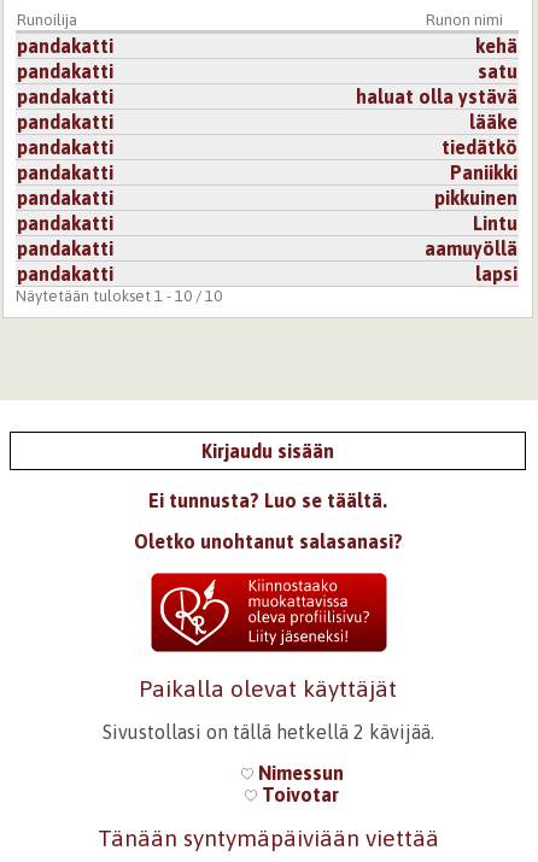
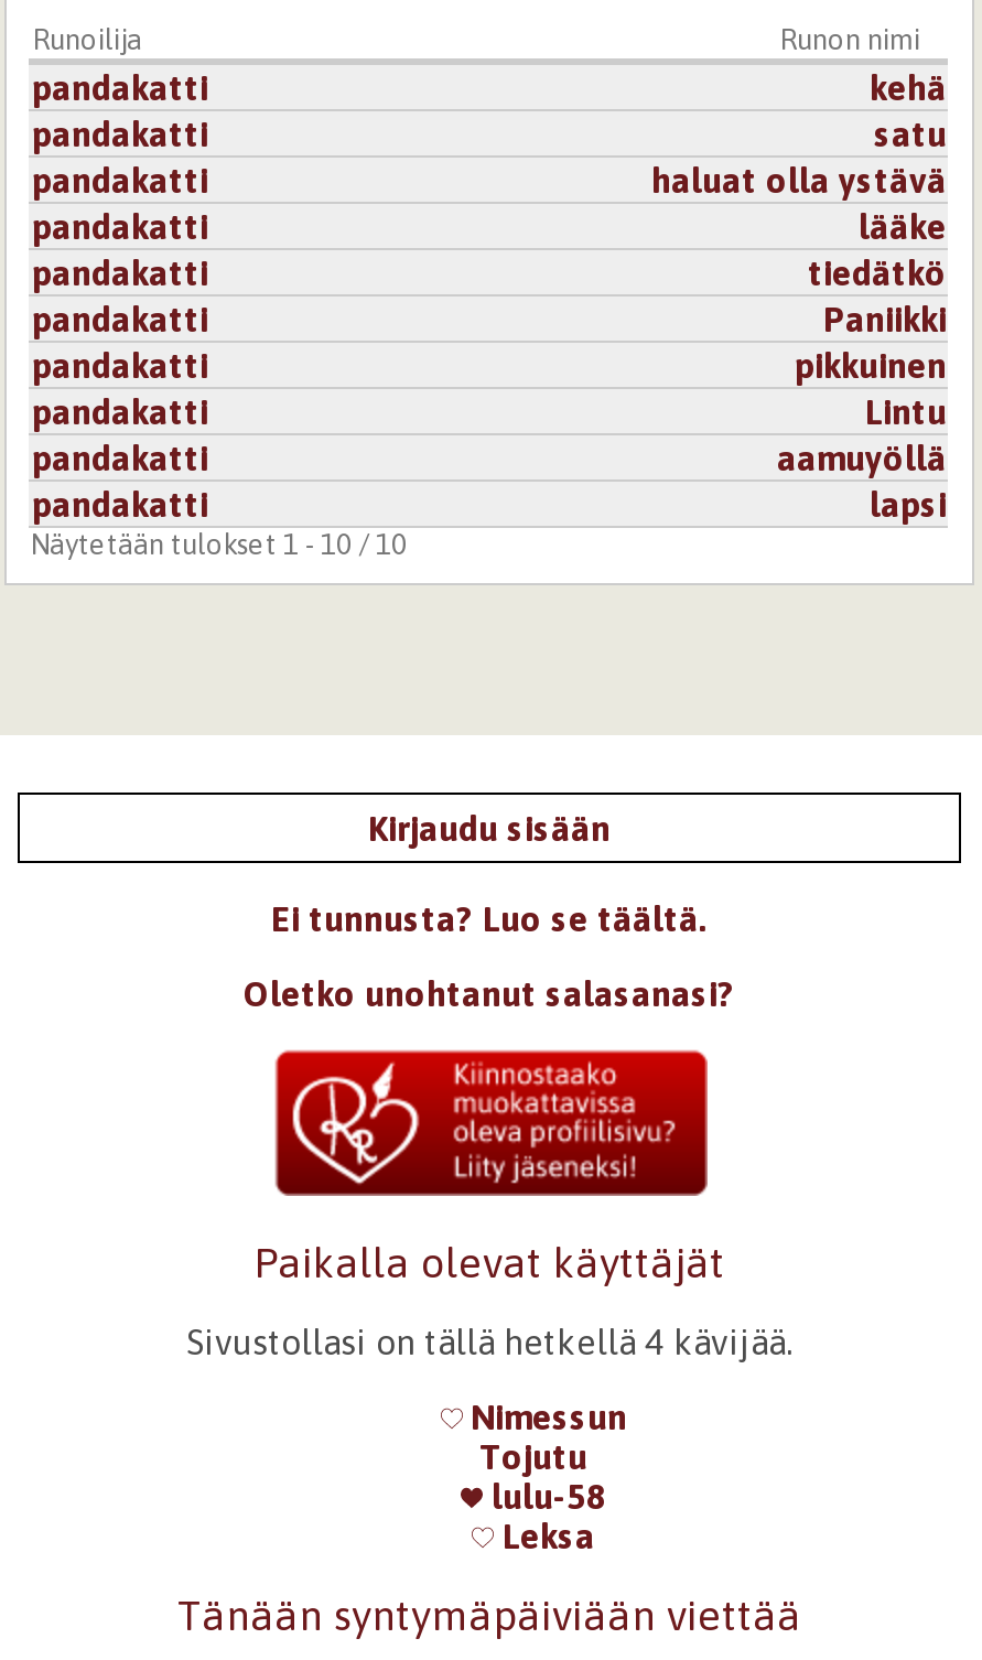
- Sivustollasi on tällä hetkellä 2 kävijää.
+ Sivustollasi on tällä hetkellä 4 kävijää.

- Toivotar
+ Tojutu
+ lulu-58
+ Leksa
